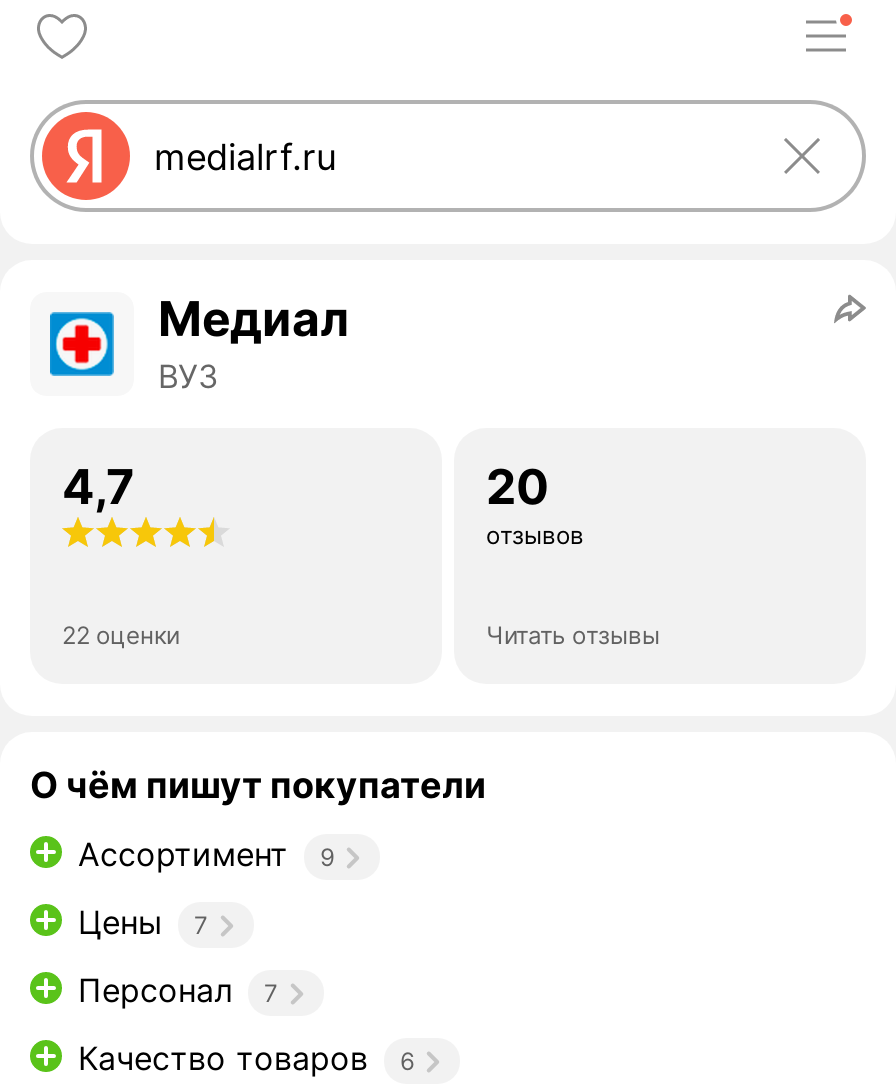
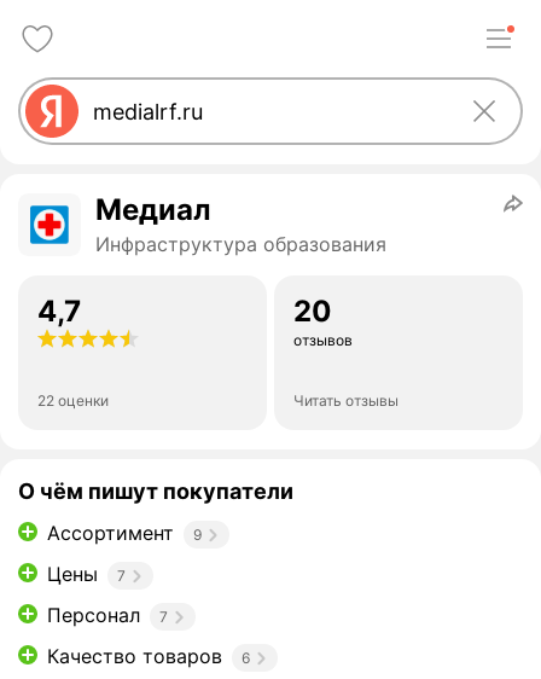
- ВУЗ
+ Инфраструктура образования
